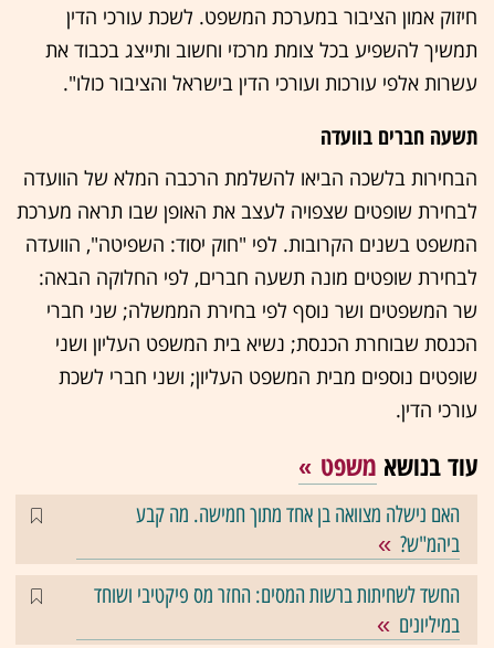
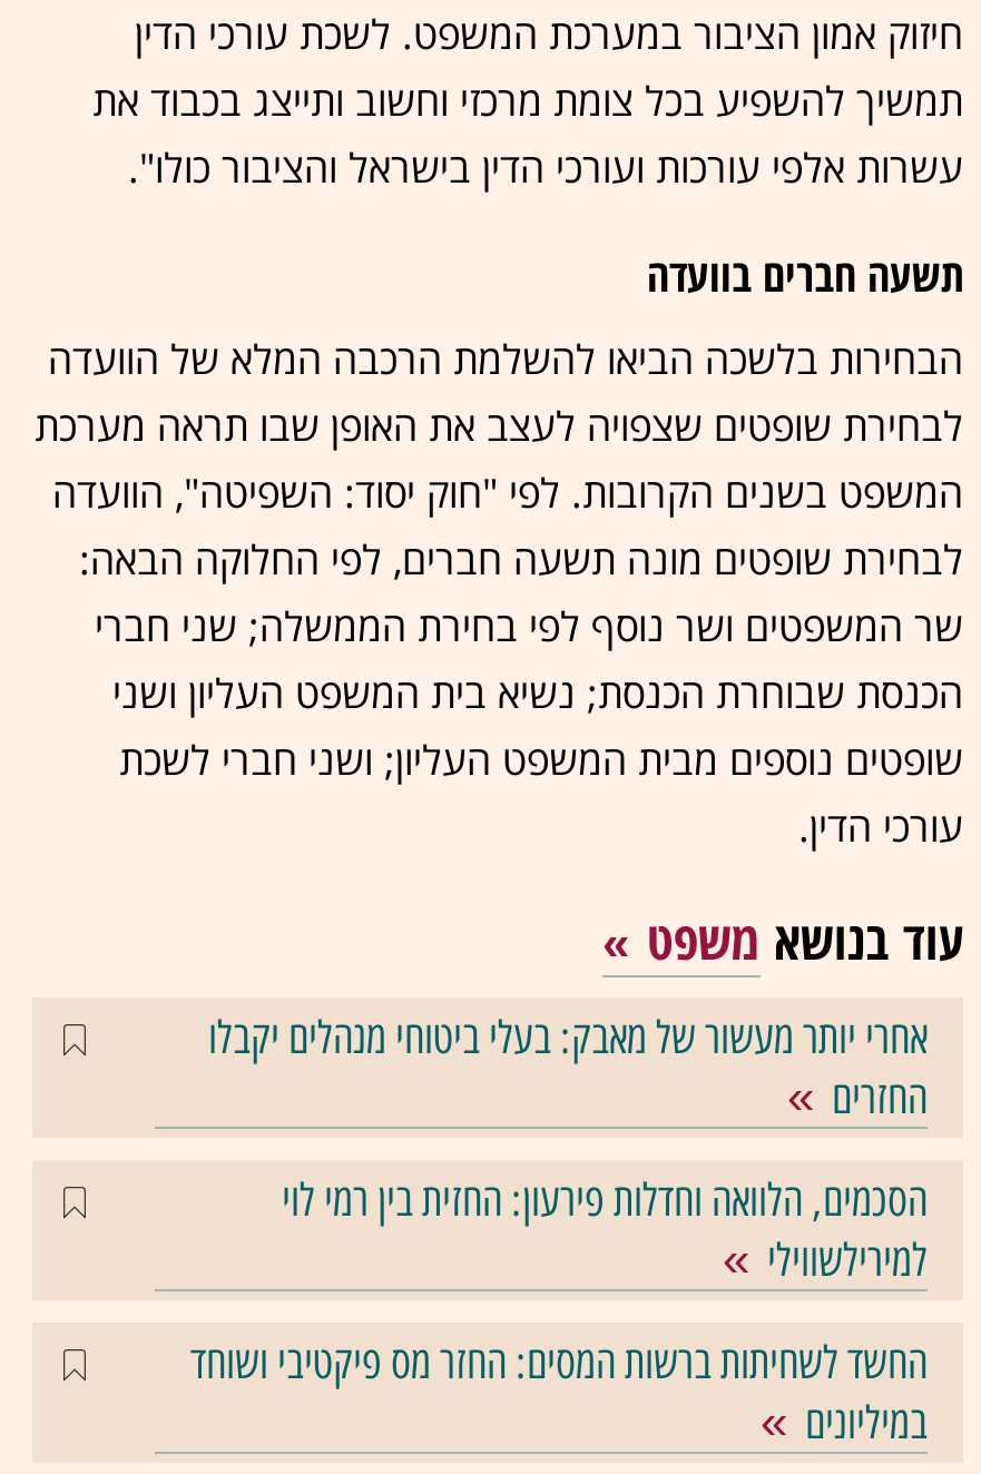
- האם נישלה מצוואה בן אחד מתוך חמישה. מה קבע
- ביהמ"ש?
+ אחרי יותר מעשור של מאבק: בעלי ביטוחי מנהלים יקבלו
+ החזרים
+ הסכמים, הלוואה וחדלות פירעון: החזית בין רמי לוי
+ למירילשווילי
